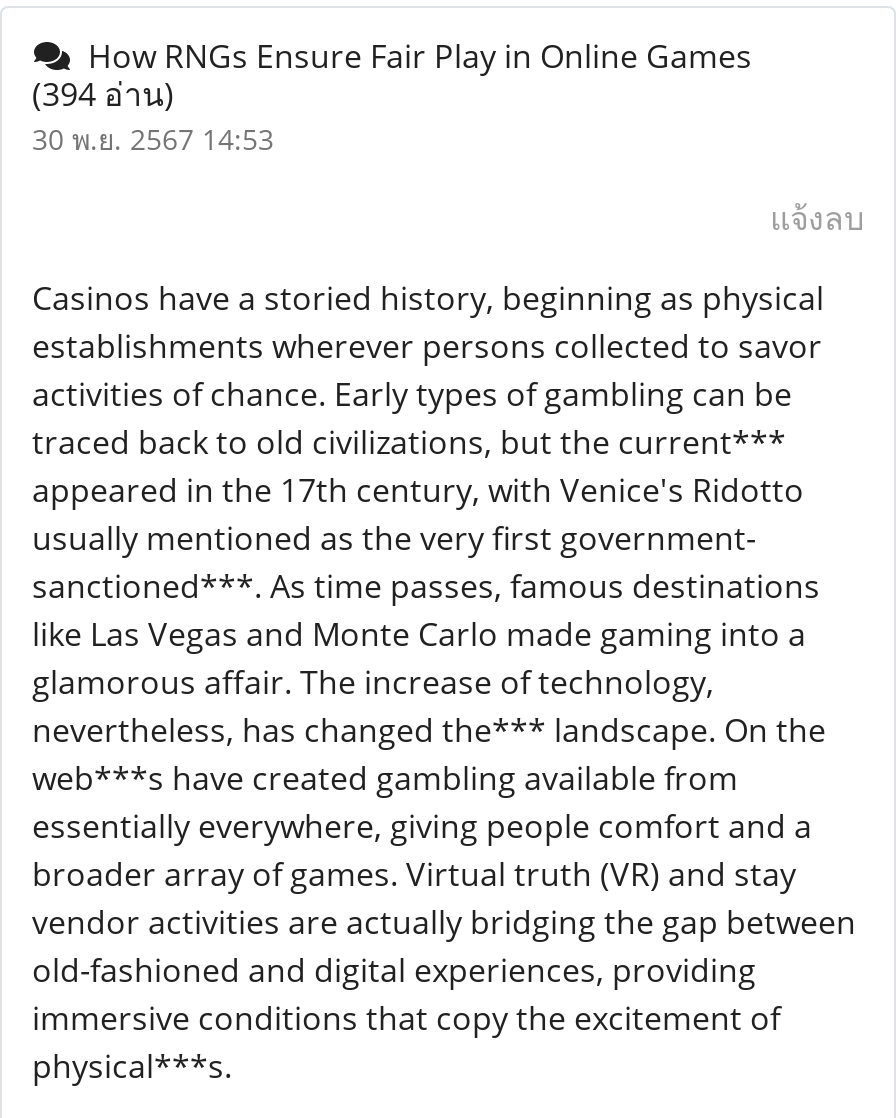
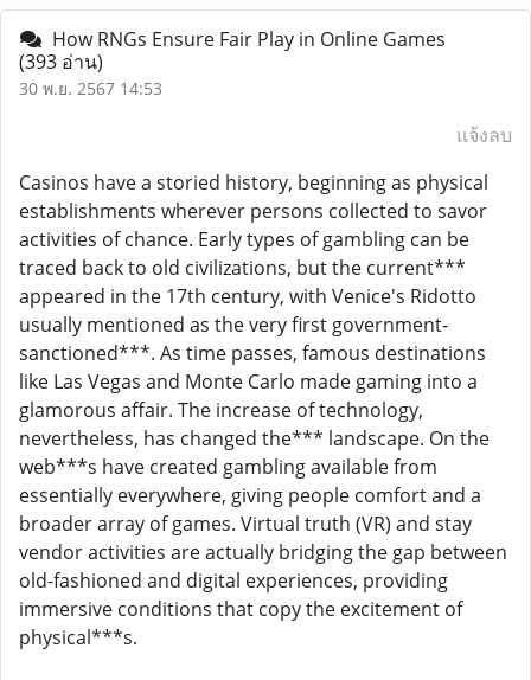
- (394 อ่าน)
+ (393 อ่าน)
